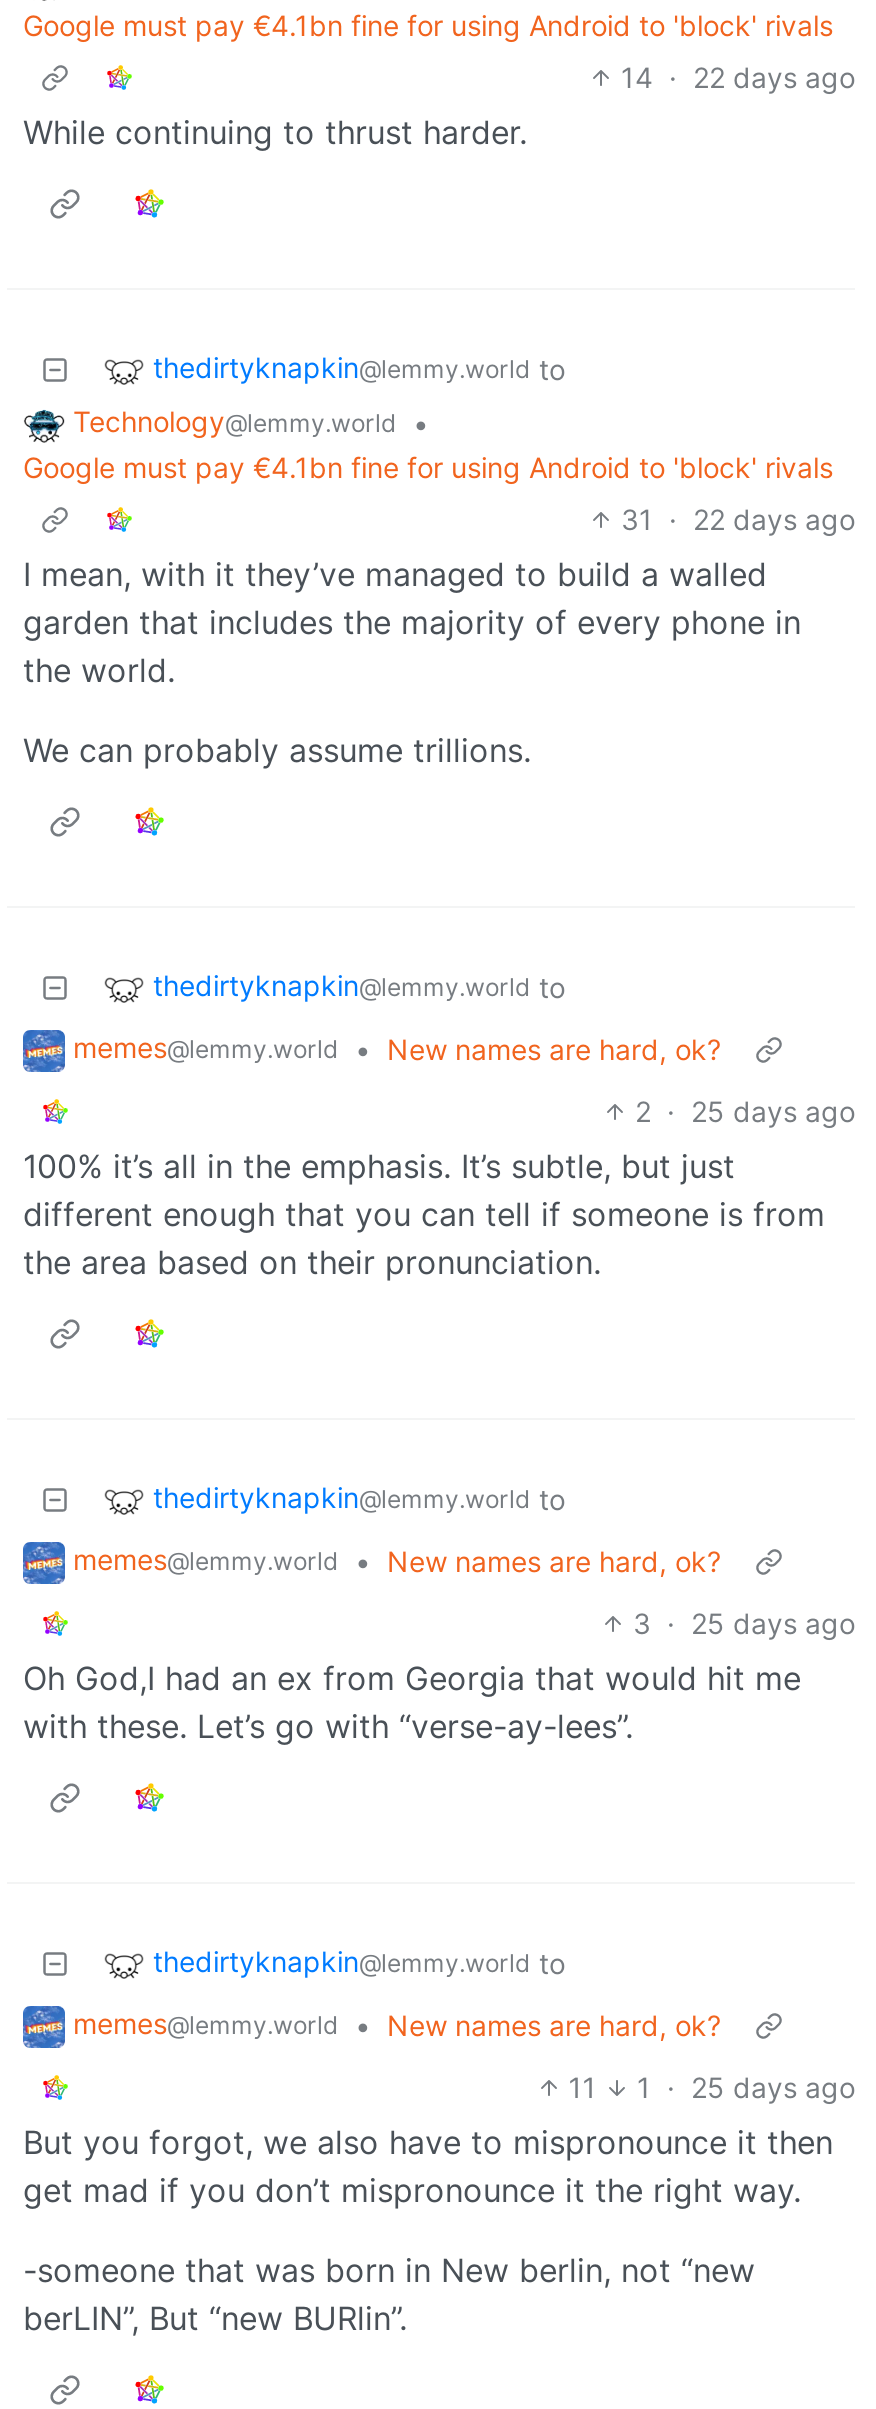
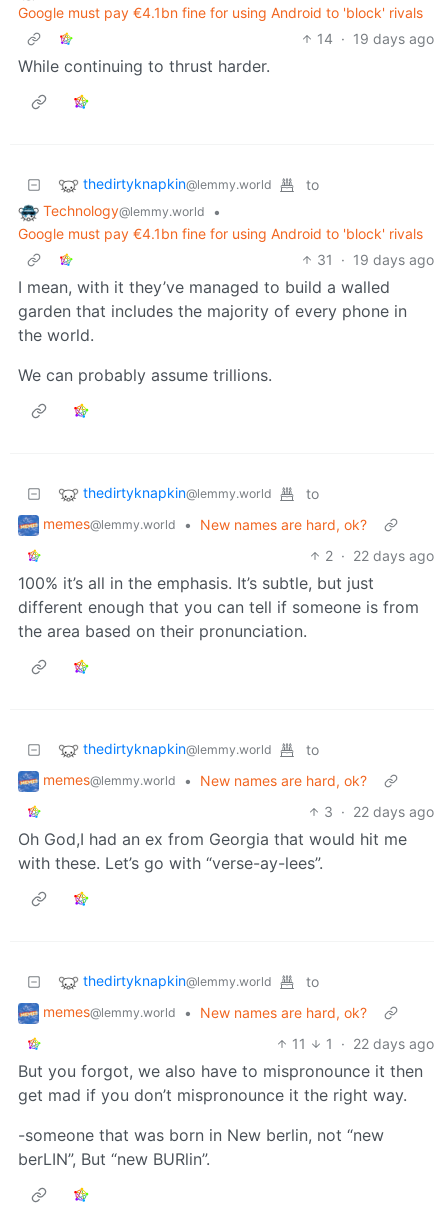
- 14 · 22 days ago
+ 14 · 19 days ago

- 31 · 22 days ago
+ 31 · 19 days ago

- 2 · 25 days ago
+ 2 · 22 days ago

- 3 · 25 days ago
+ 3 · 22 days ago

- 11 1 · 25 days ago
+ 11 1 · 22 days ago
